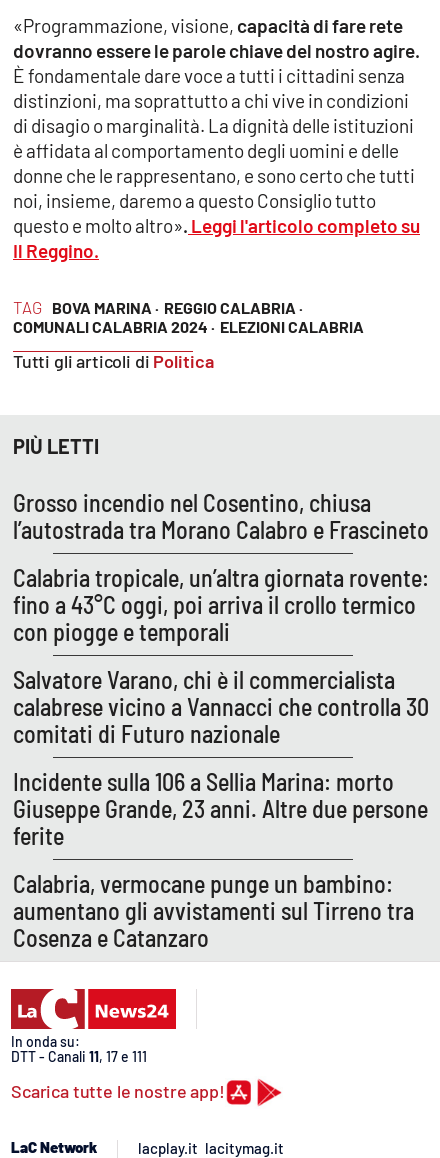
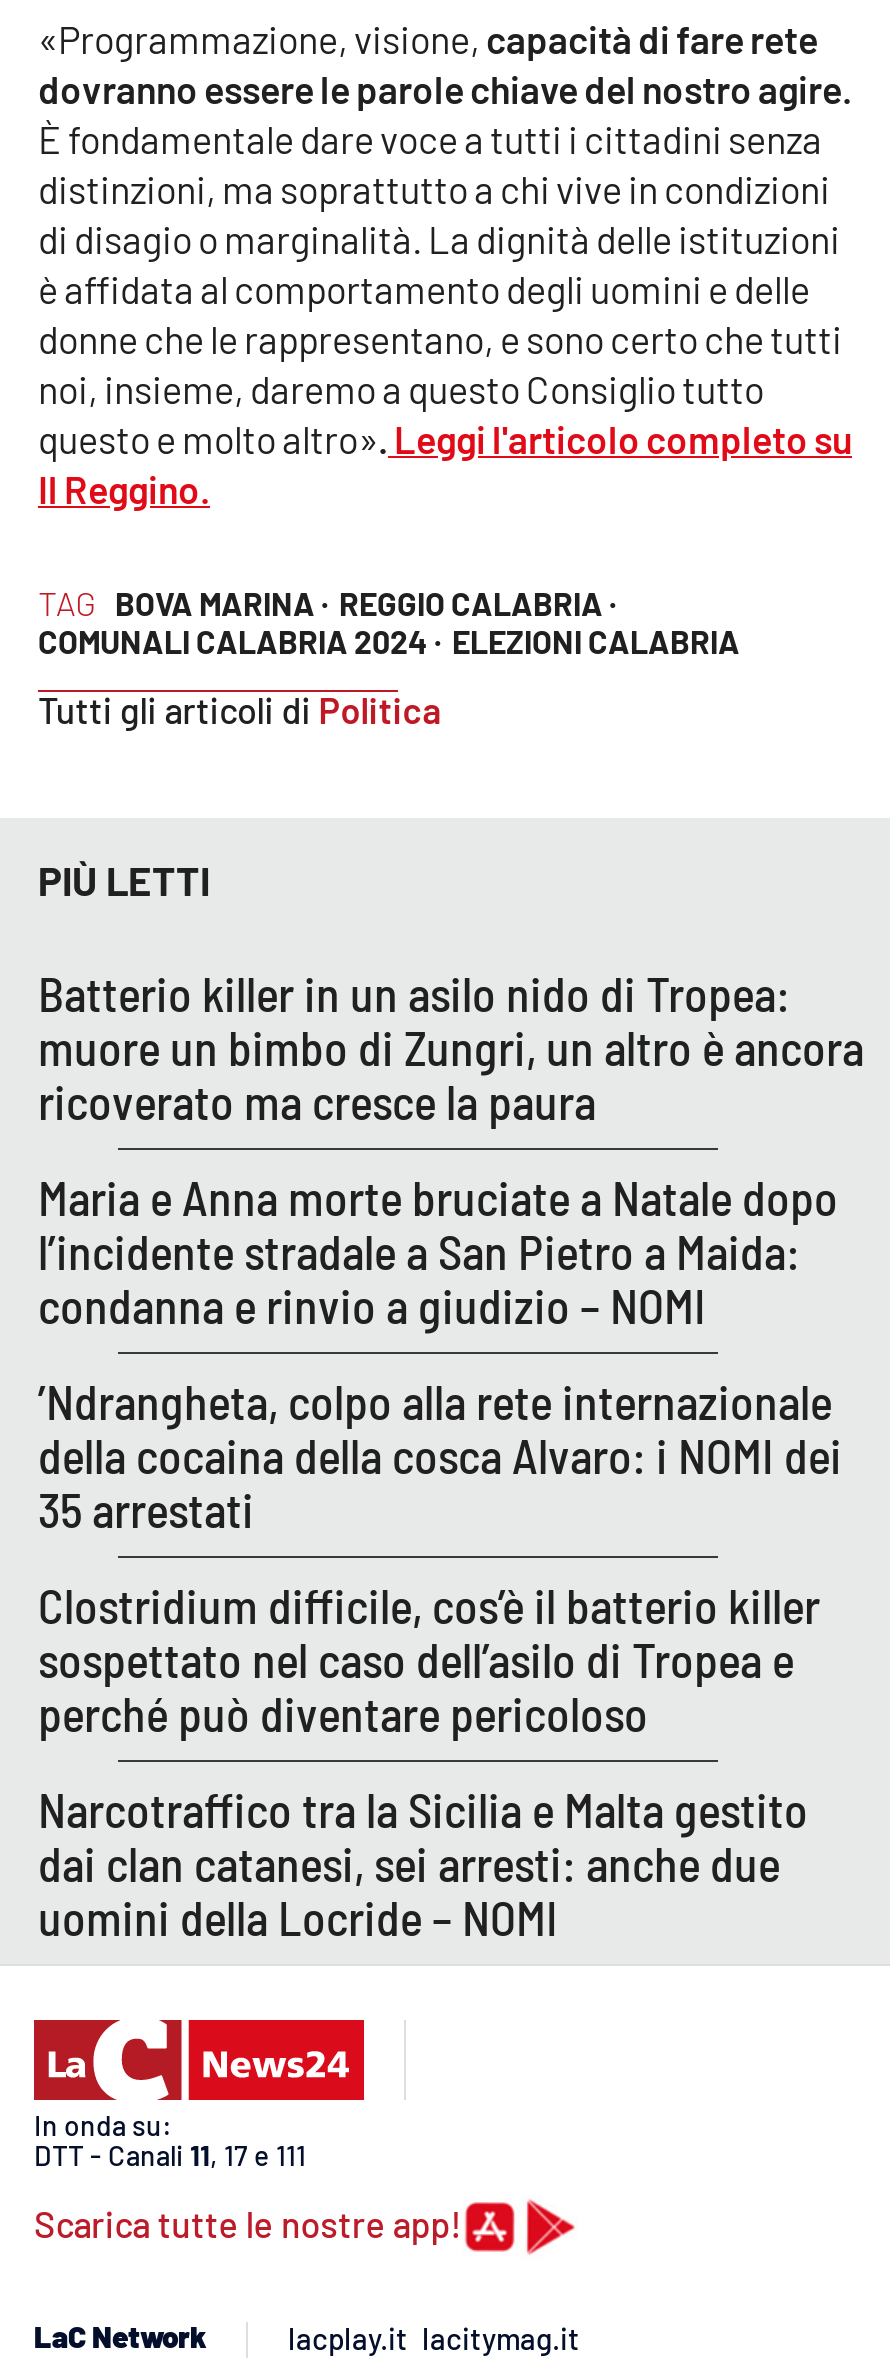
- Grosso incendio nel Cosentino, chiusa
- l’autostrada tra Morano Calabro e Frascineto
+ Batterio killer in un asilo nido di Tropea:
+ muore un bimbo di Zungri, un altro è ancora
+ ricoverato ma cresce la paura

- Calabria tropicale, un’altra giornata rovente:
- fino a 43°C oggi, poi arriva il crollo termico
- con piogge e temporali
+ Maria e Anna morte bruciate a Natale dopo
+ l’incidente stradale a San Pietro a Maida:
+ condanna e rinvio a giudizio – NOMI

- Salvatore Varano, chi è il commercialista
- calabrese vicino a Vannacci che controlla 30
- comitati di Futuro nazionale
+ ’Ndrangheta, colpo alla rete internazionale
+ della cocaina della cosca Alvaro: i NOMI dei
+ 35 arrestati

- Incidente sulla 106 a Sellia Marina: morto
- Giuseppe Grande, 23 anni. Altre due persone
- ferite
+ Clostridium difficile, cos’è il batterio killer
+ sospettato nel caso dell’asilo di Tropea e
+ perché può diventare pericoloso

- Calabria, vermocane punge un bambino:
- aumentano gli avvistamenti sul Tirreno tra
- Cosenza e Catanzaro
+ Narcotraffico tra la Sicilia e Malta gestito
+ dai clan catanesi, sei arresti: anche due
+ uomini della Locride – NOMI
